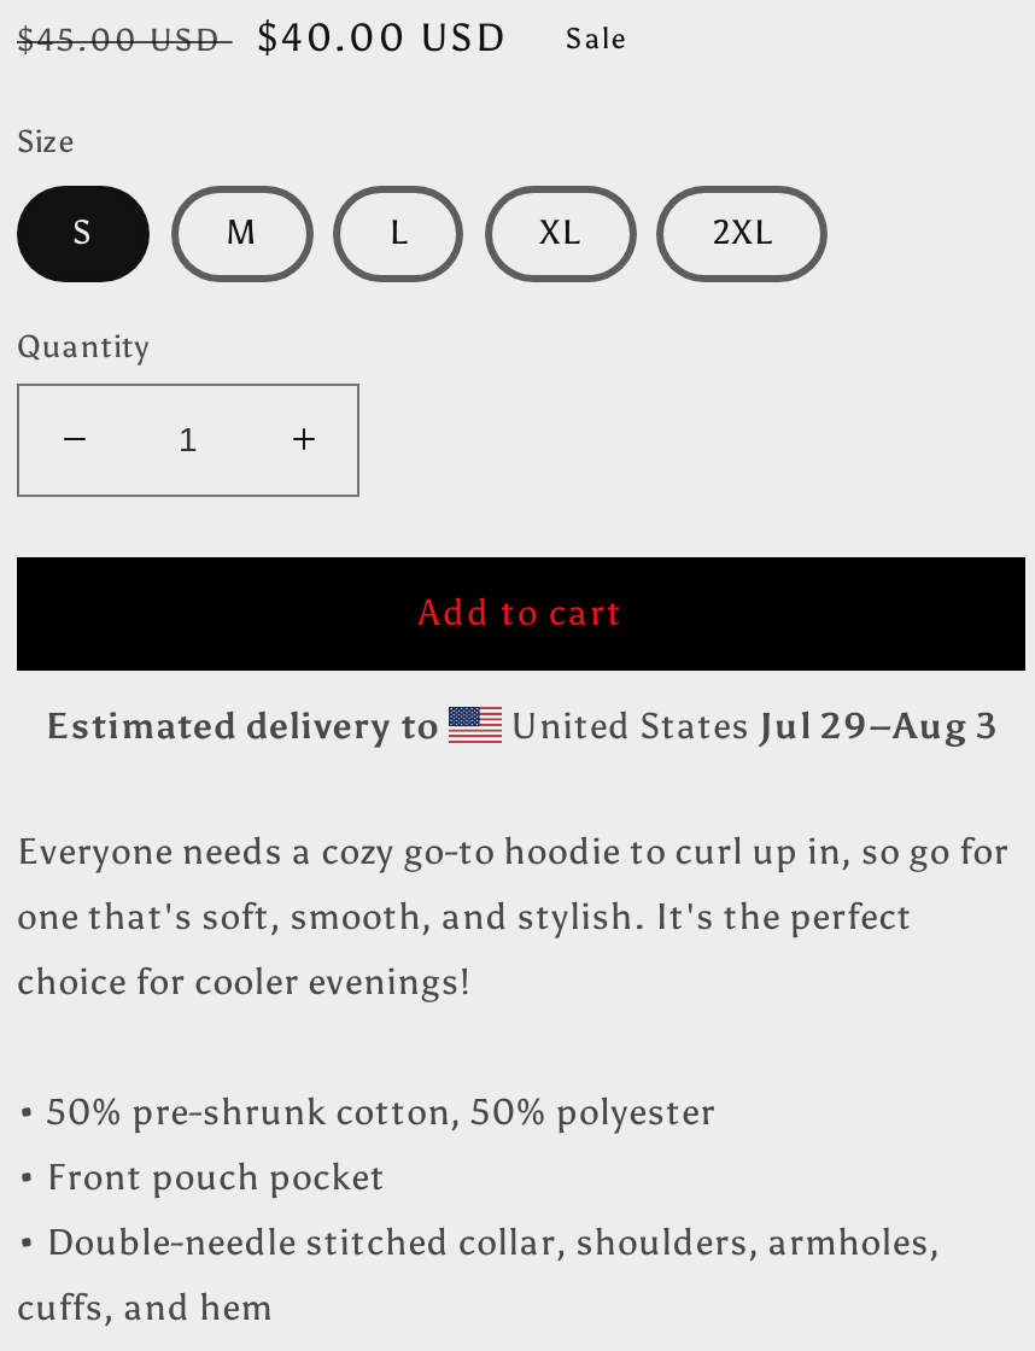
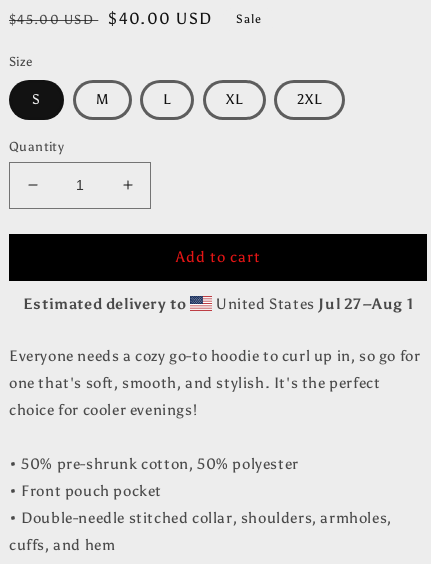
- United States Jul 29–Aug 3
+ United States Jul 27–Aug 1
